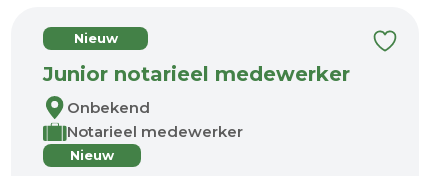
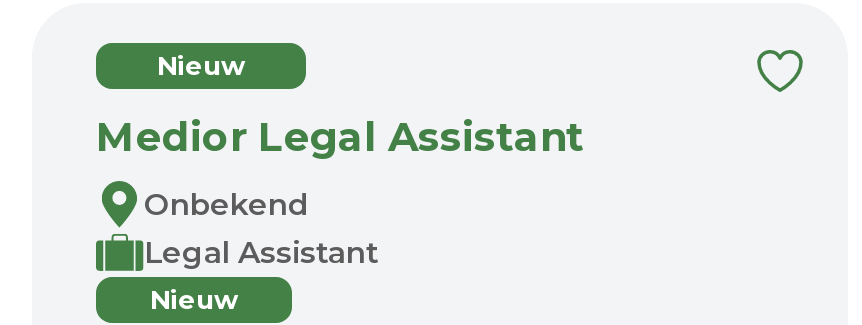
- Junior notarieel medewerker
+ Medior Legal Assistant

- Notarieel medewerker
+ Legal Assistant
